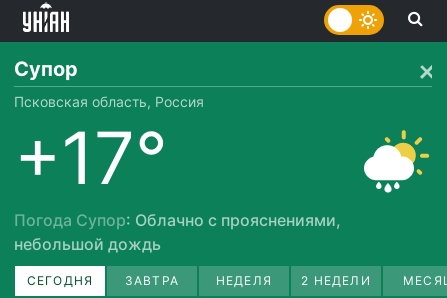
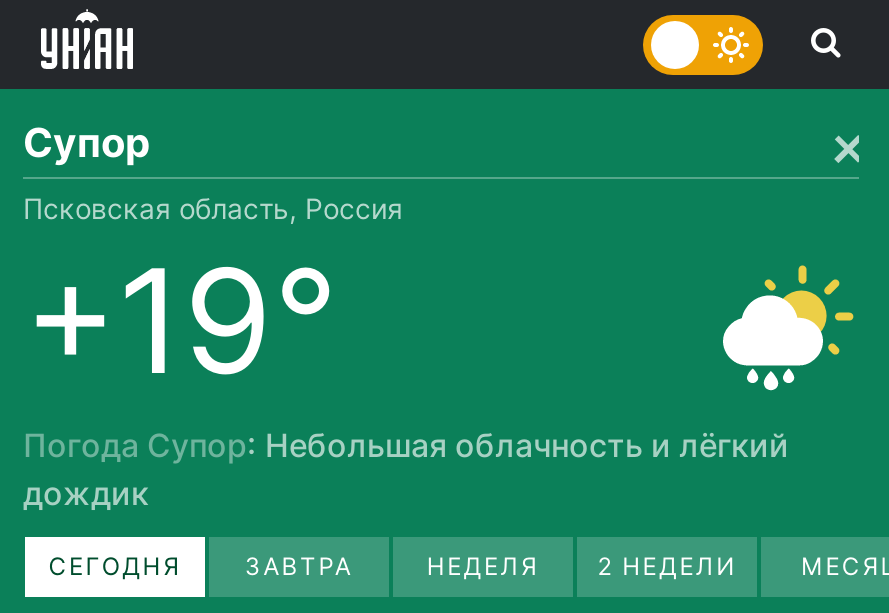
- +17°
- Погода Супор: Облачно с прояснениями,
- небольшой дождь
+ +19°
+ Погода Супор: Небольшая облачность и лёгкий
+ дождик
